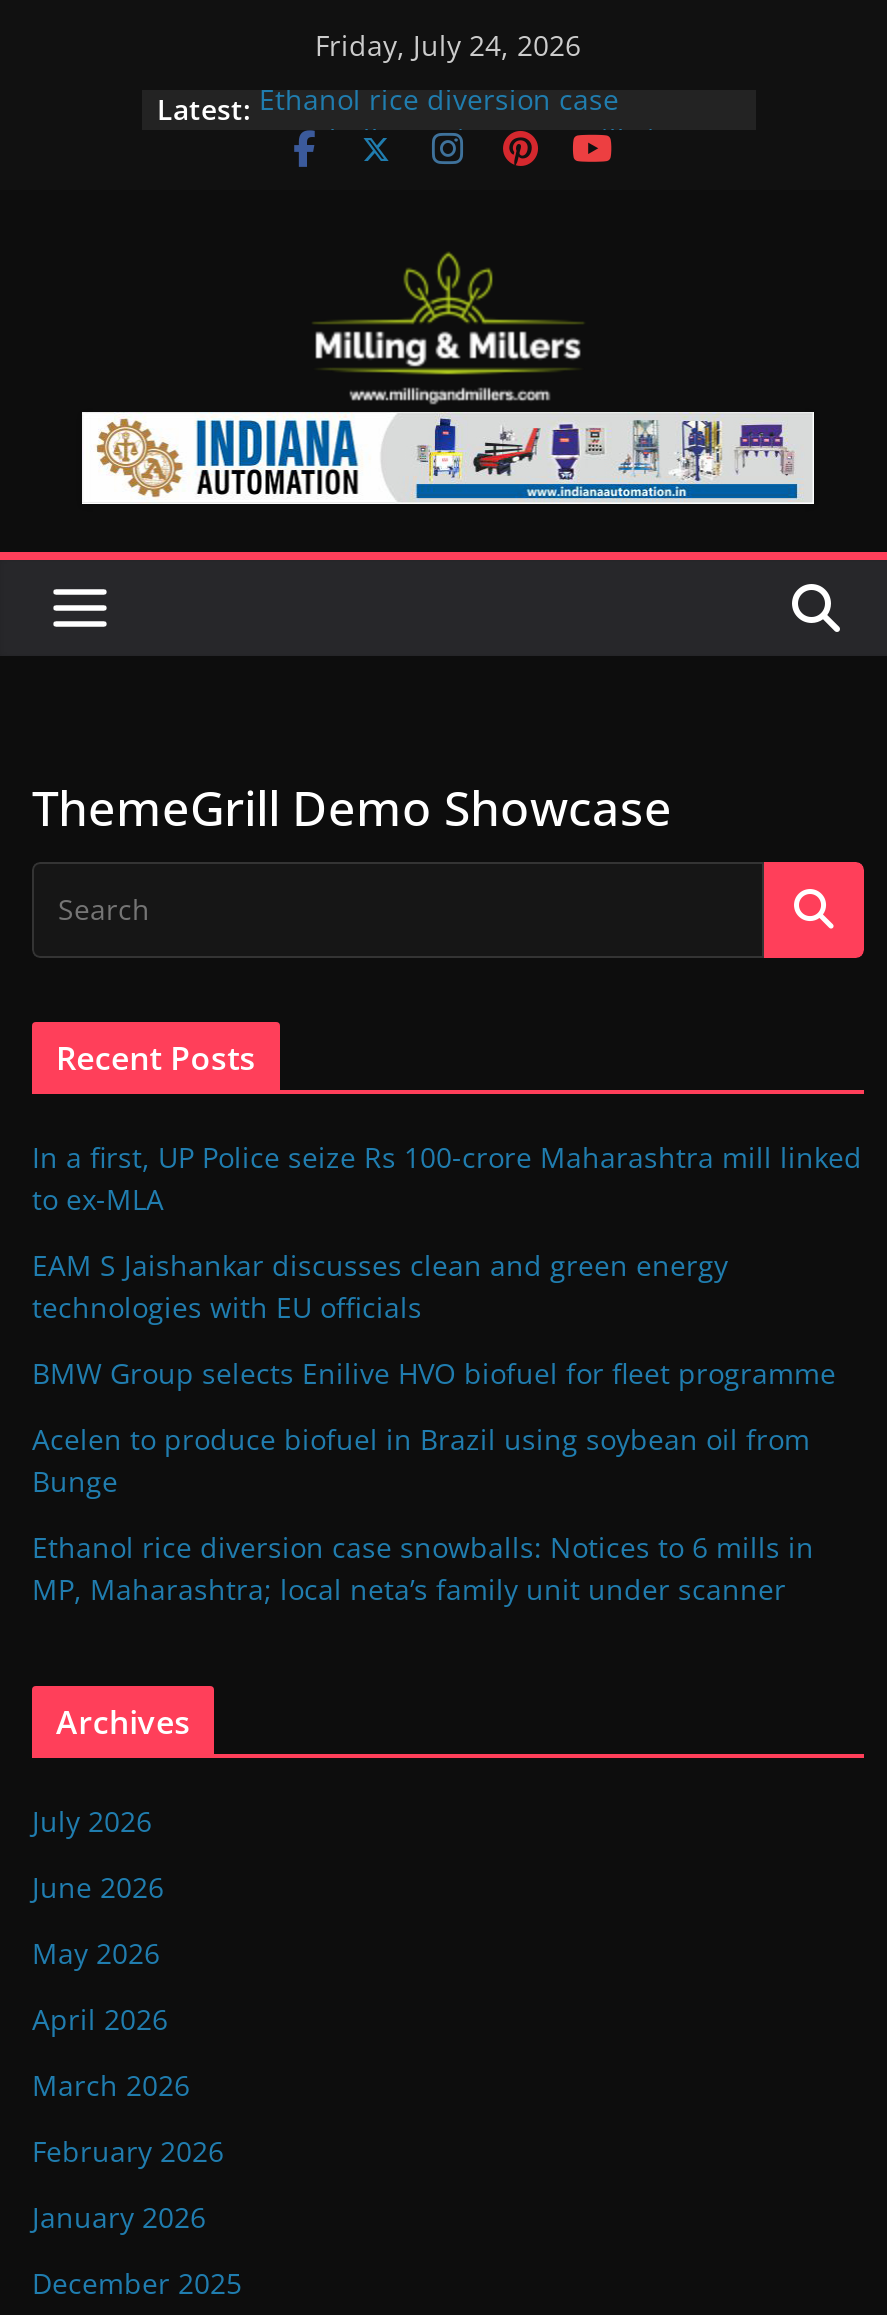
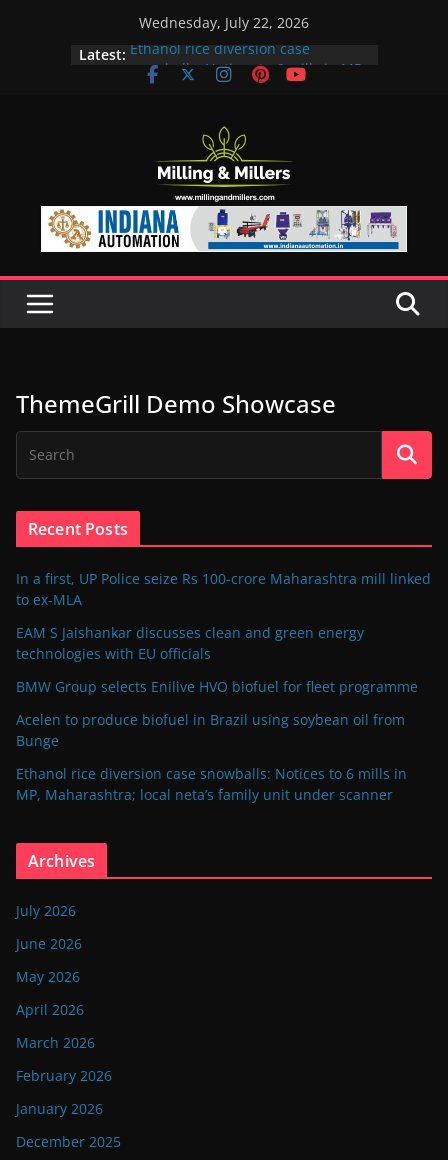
- Friday, July 24, 2026
+ Wednesday, July 22, 2026
